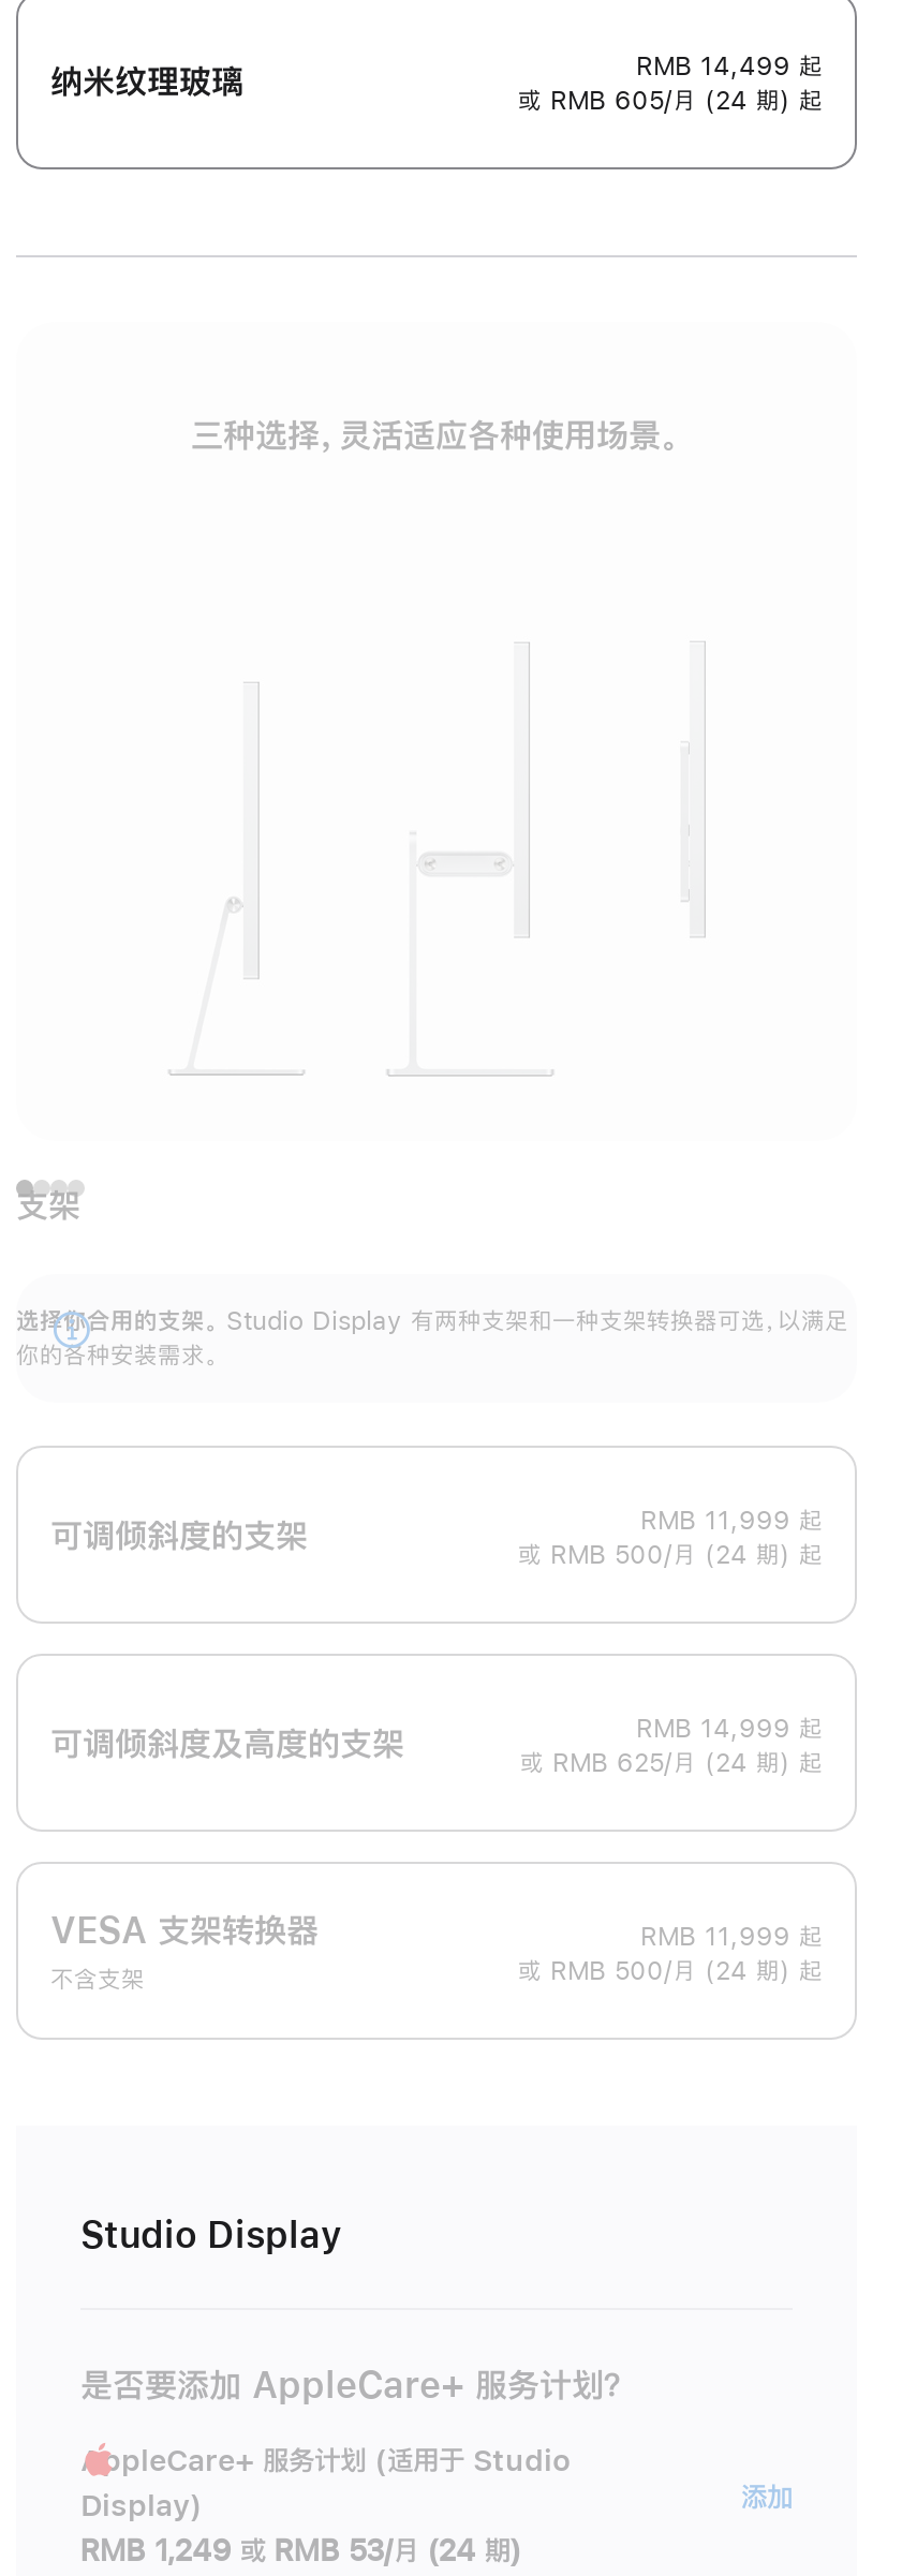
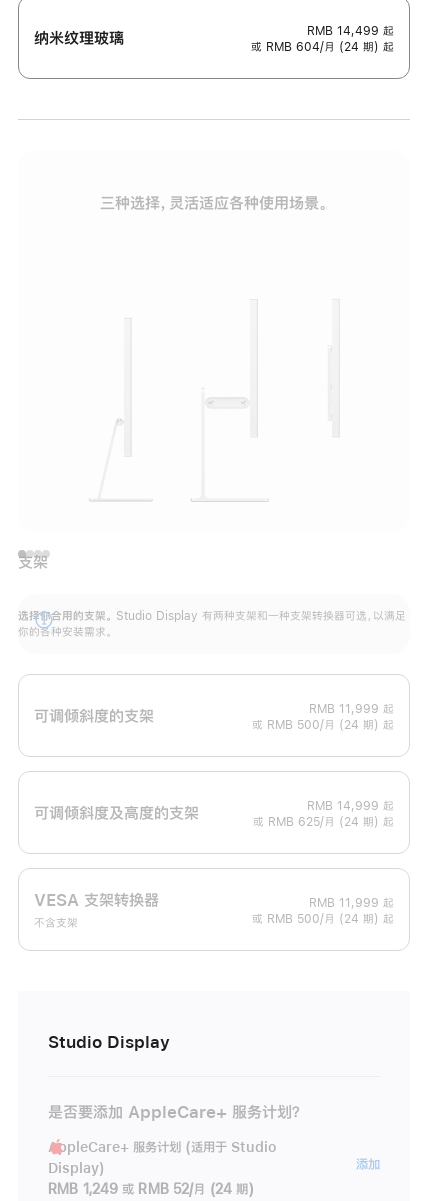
- 或 RMB 605/月 (24 期) 起
+ 或 RMB 604/月 (24 期) 起

- RMB 1,249 或 RMB 53/月 (24 期)
+ RMB 1,249 或 RMB 52/月 (24 期)
